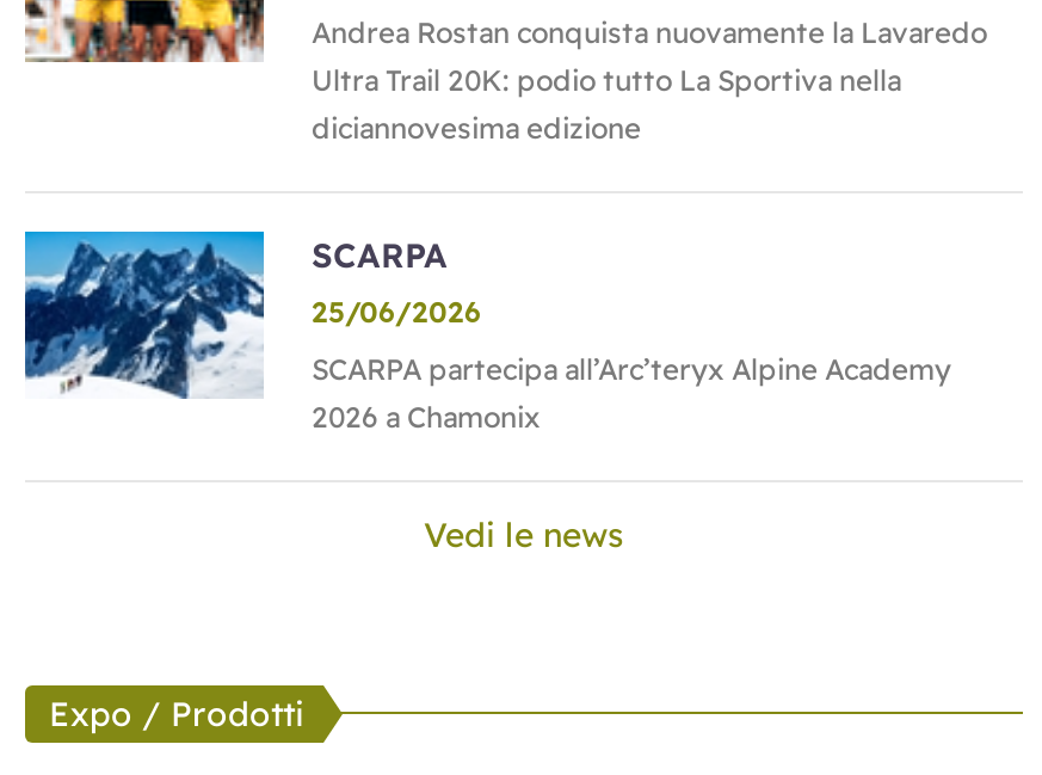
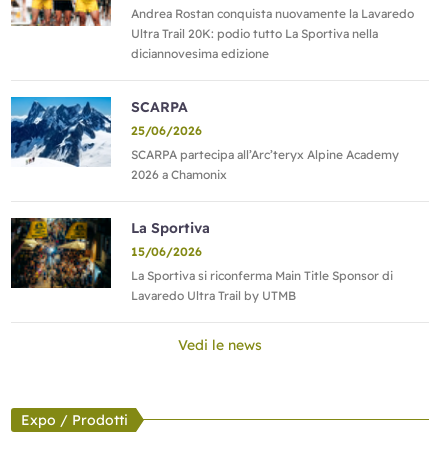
+ [image]
+ La Sportiva
+ 15/06/2026
+ La Sportiva si riconferma Main Title Sponsor di
+ Lavaredo Ultra Trail by UTMB
